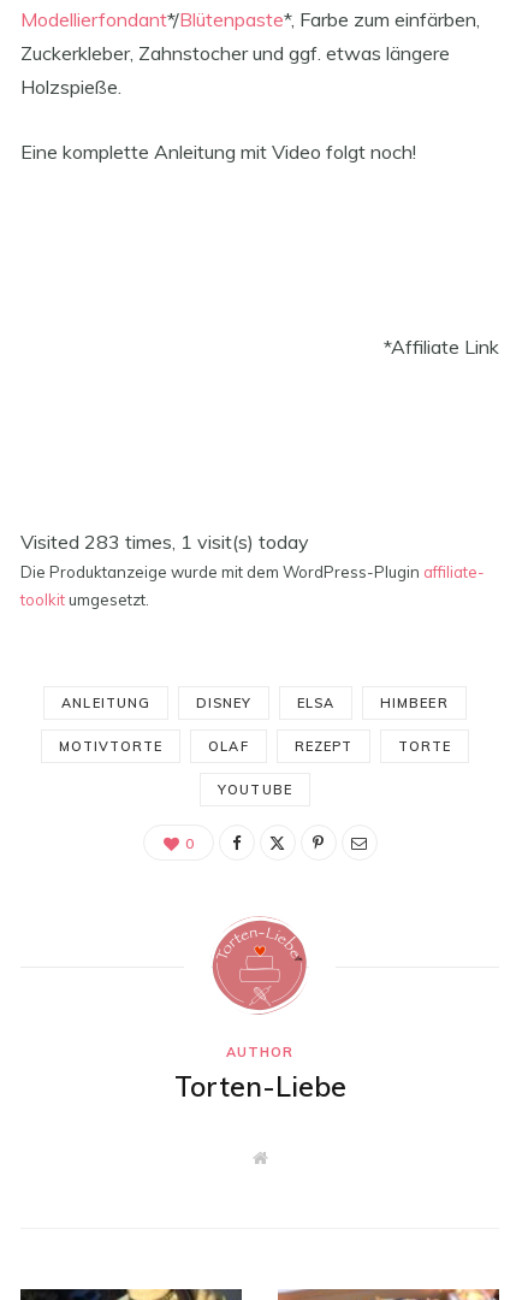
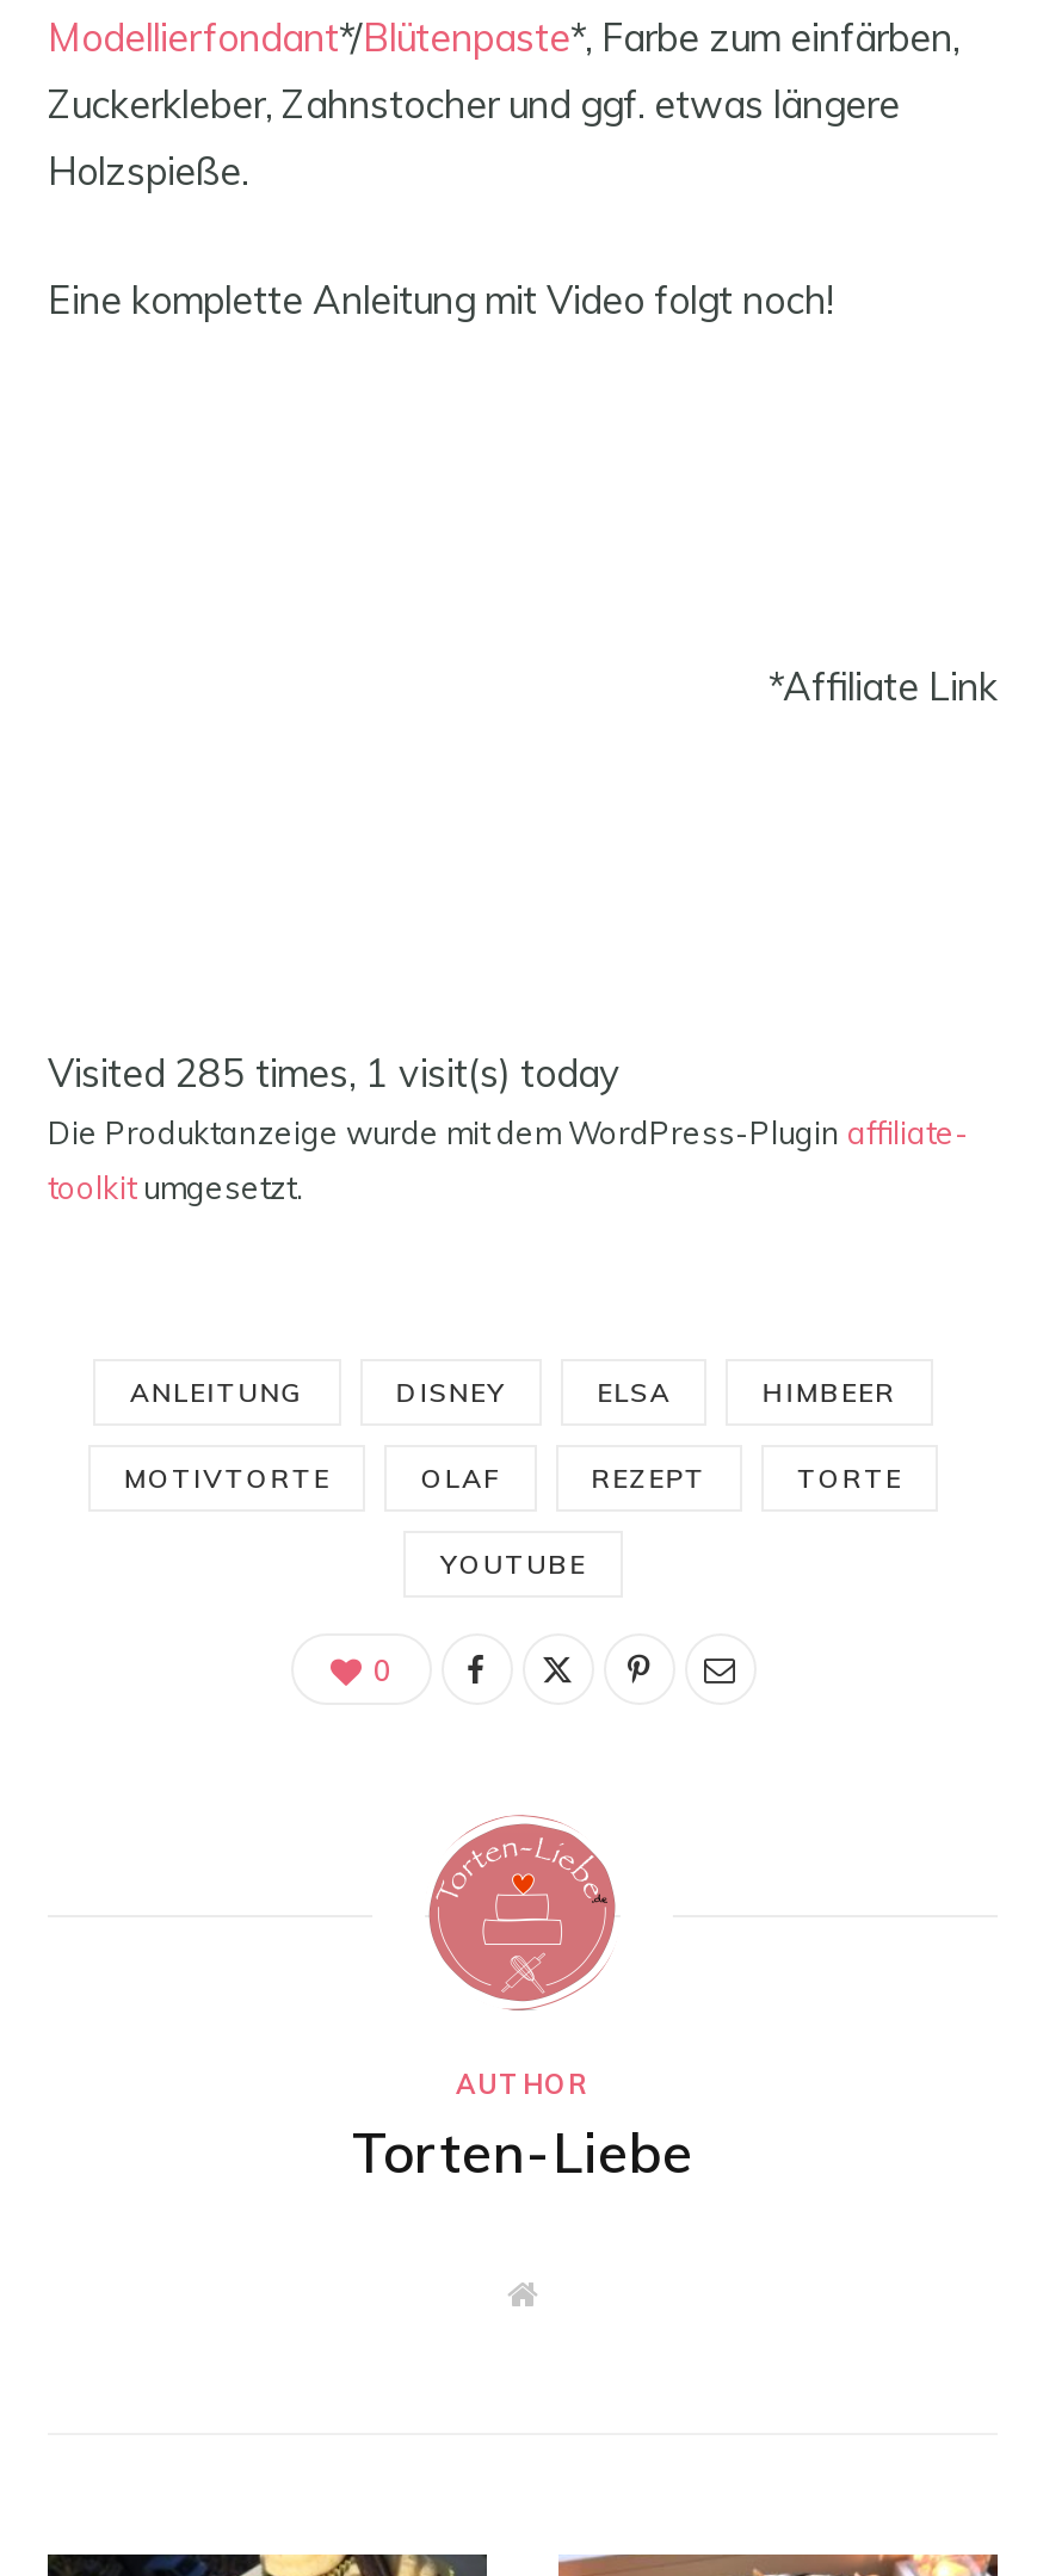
- Visited 283 times, 1 visit(s) today
+ Visited 285 times, 1 visit(s) today
